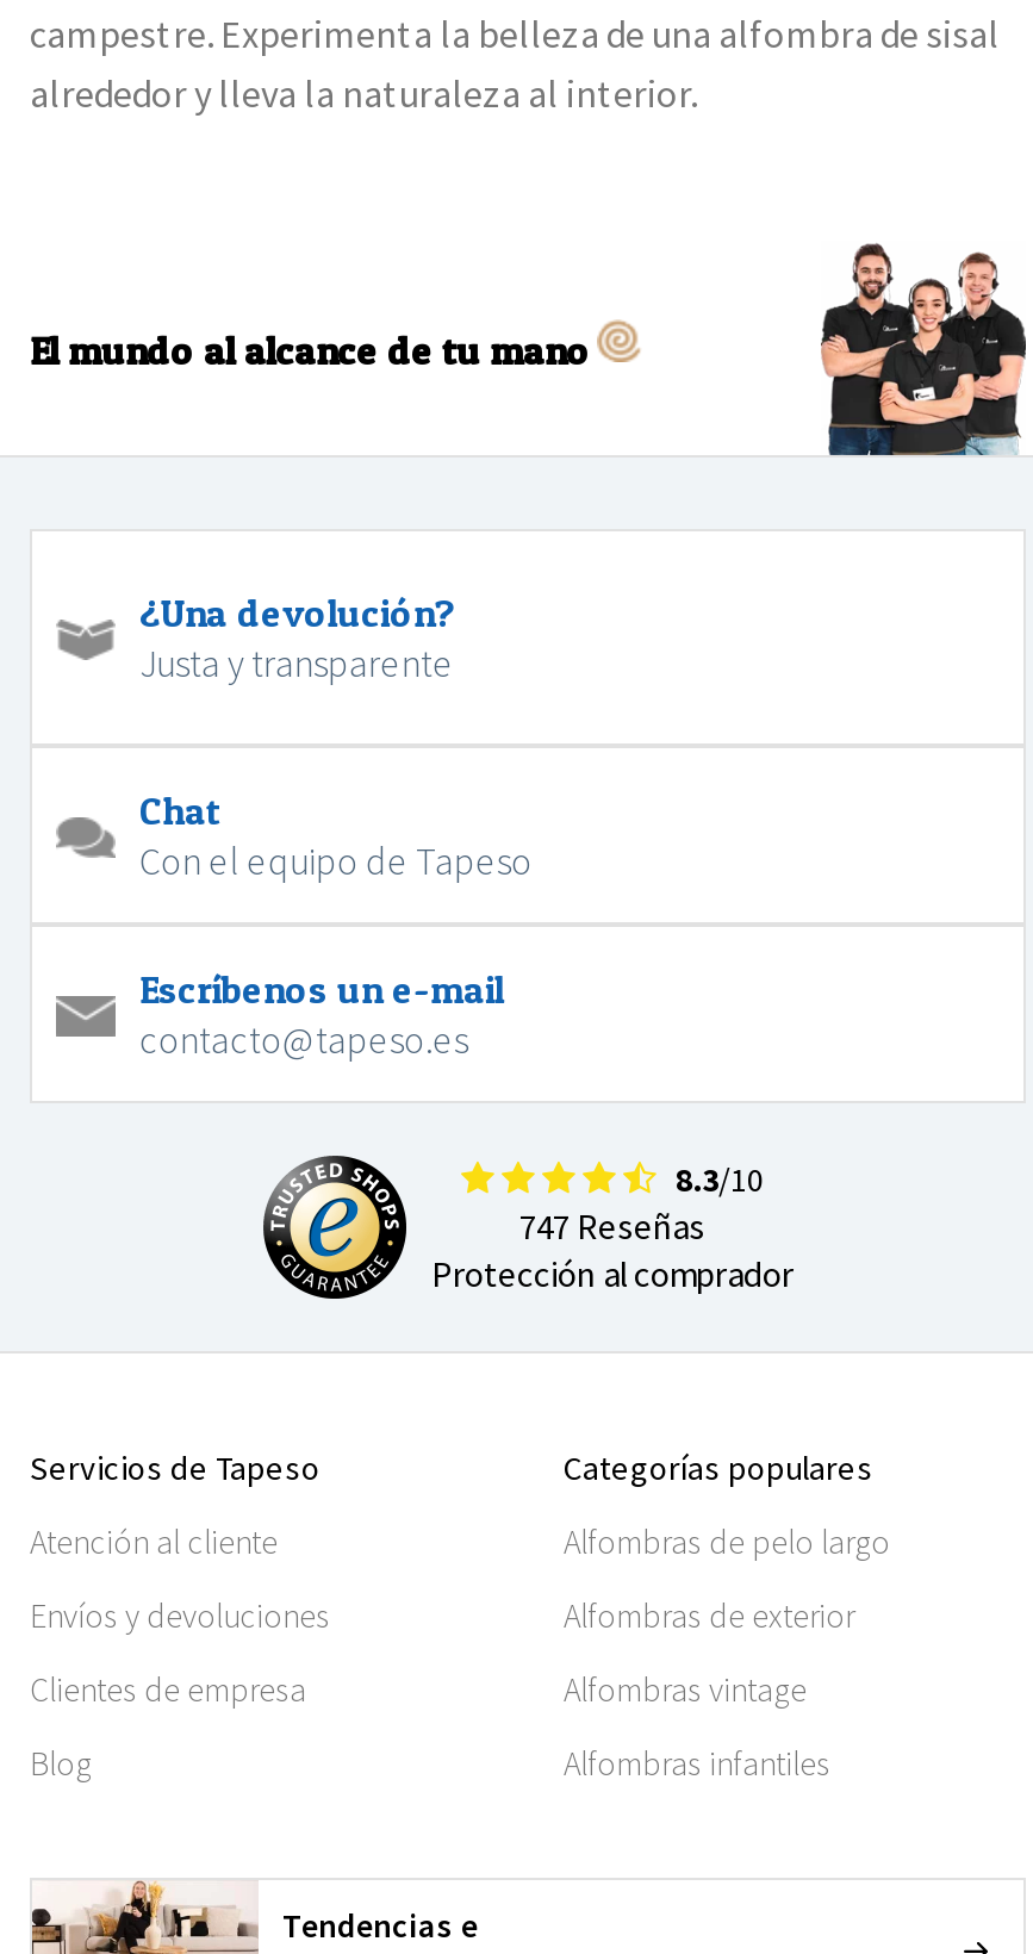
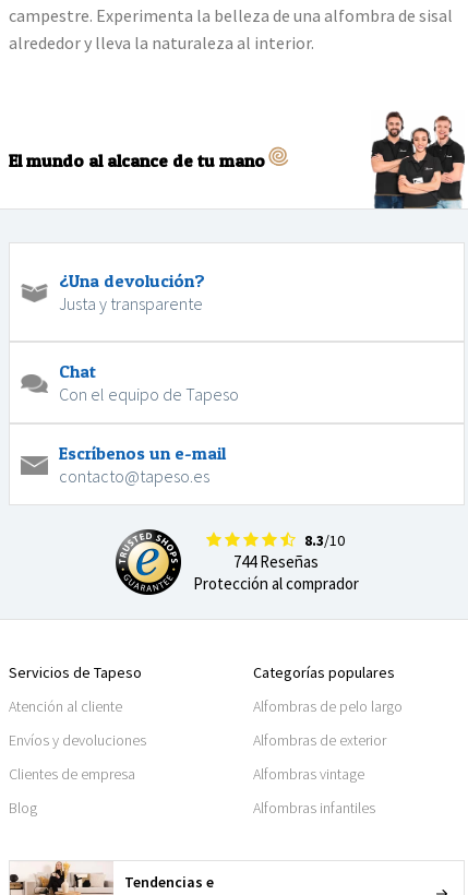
- 747 Reseñas
+ 744 Reseñas
